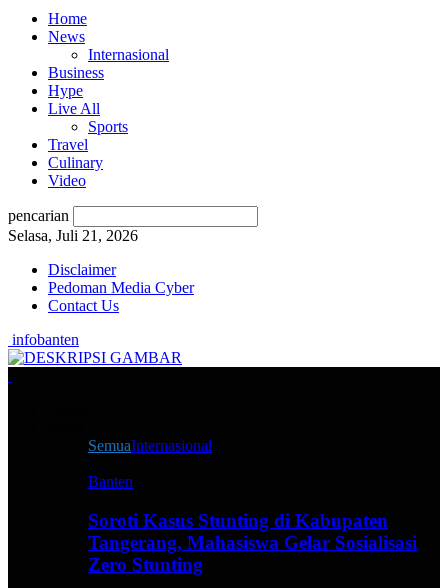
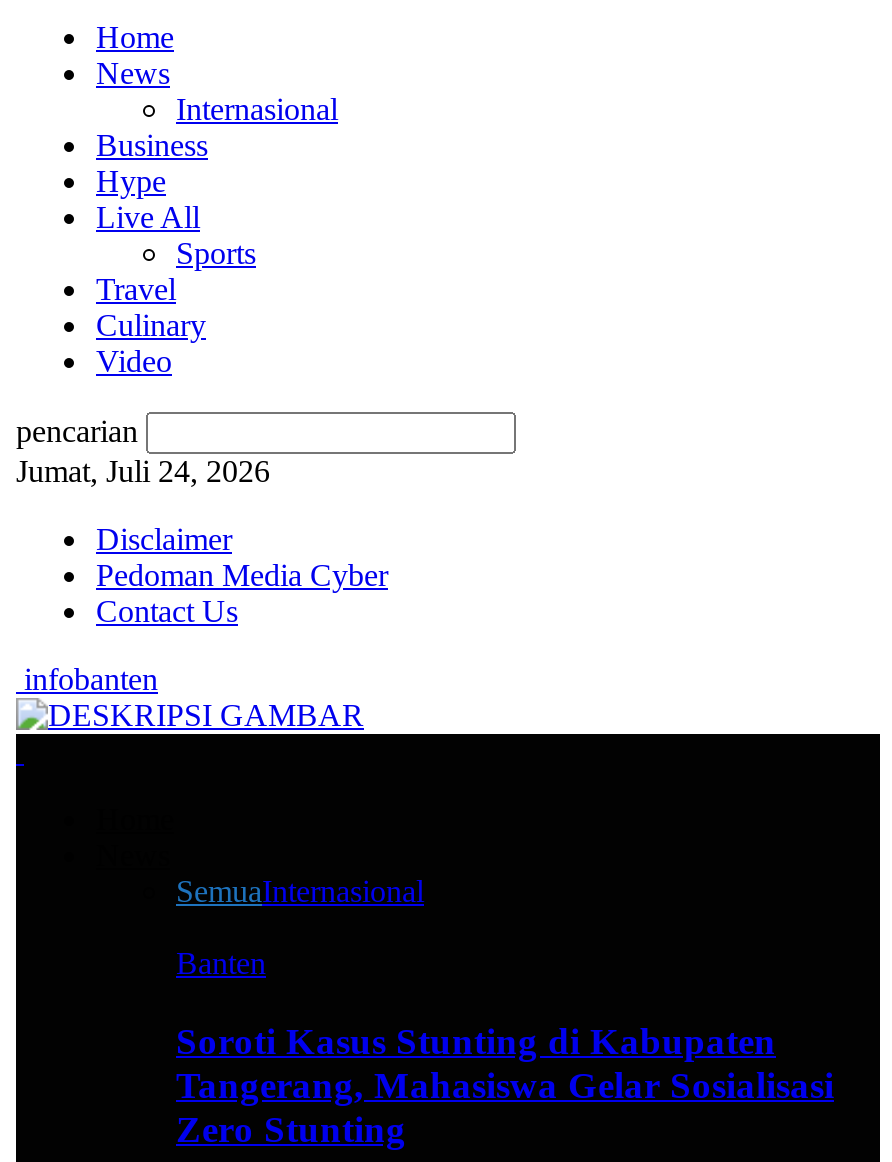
- Selasa, Juli 21, 2026
+ Jumat, Juli 24, 2026
